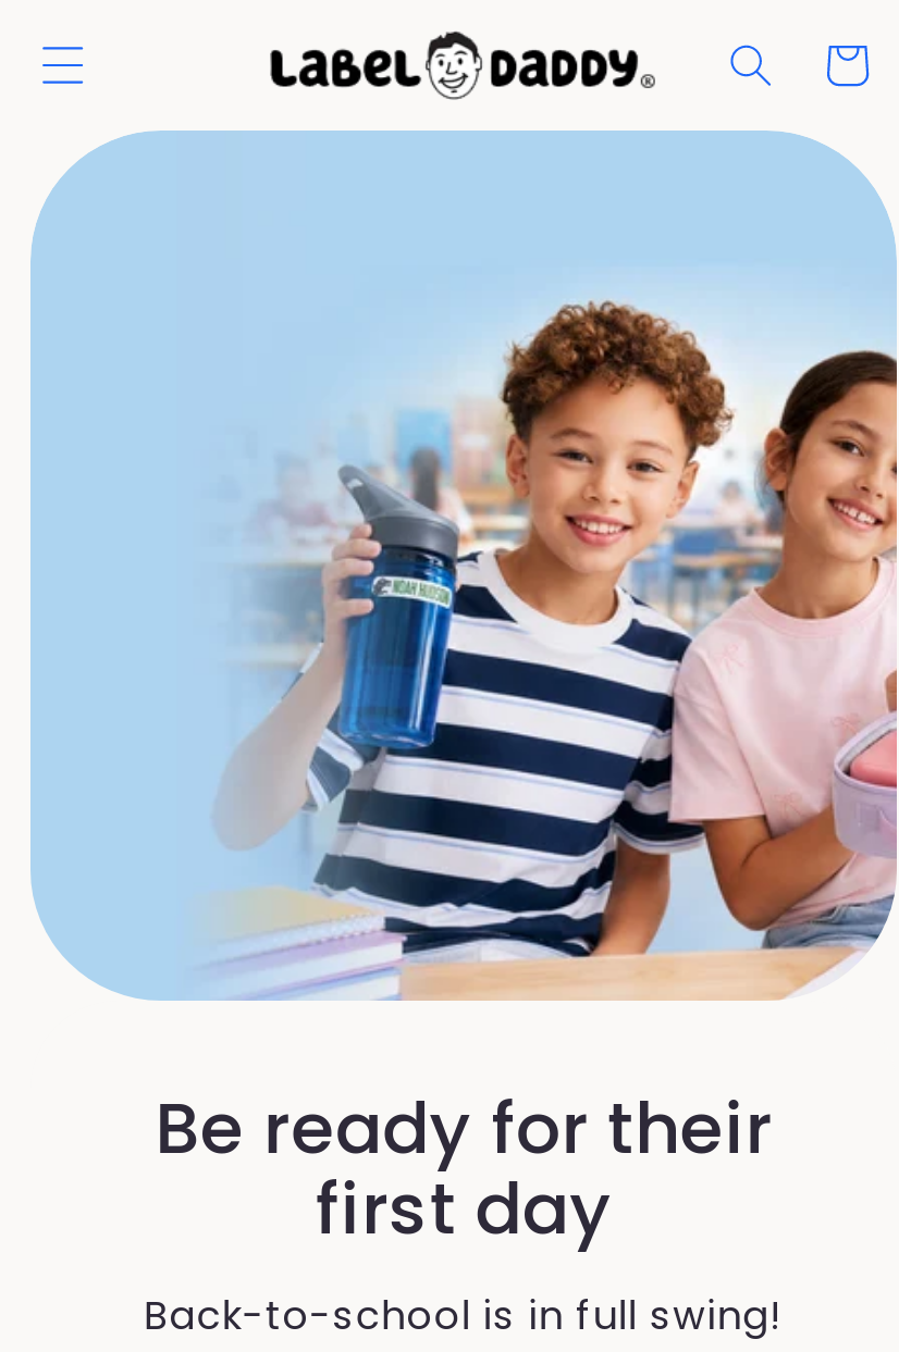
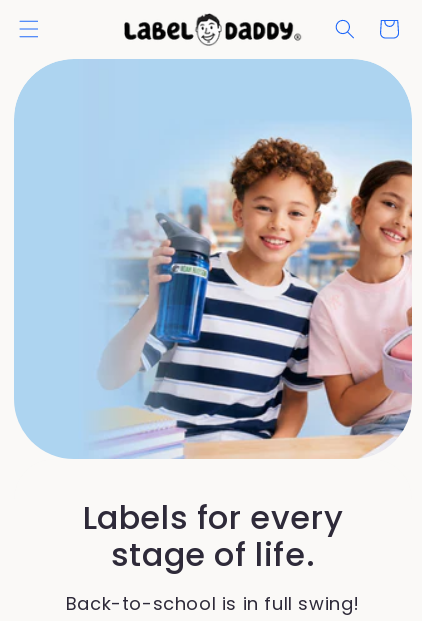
- Be ready for their
- first day
+ Labels for every
+ stage of life.
